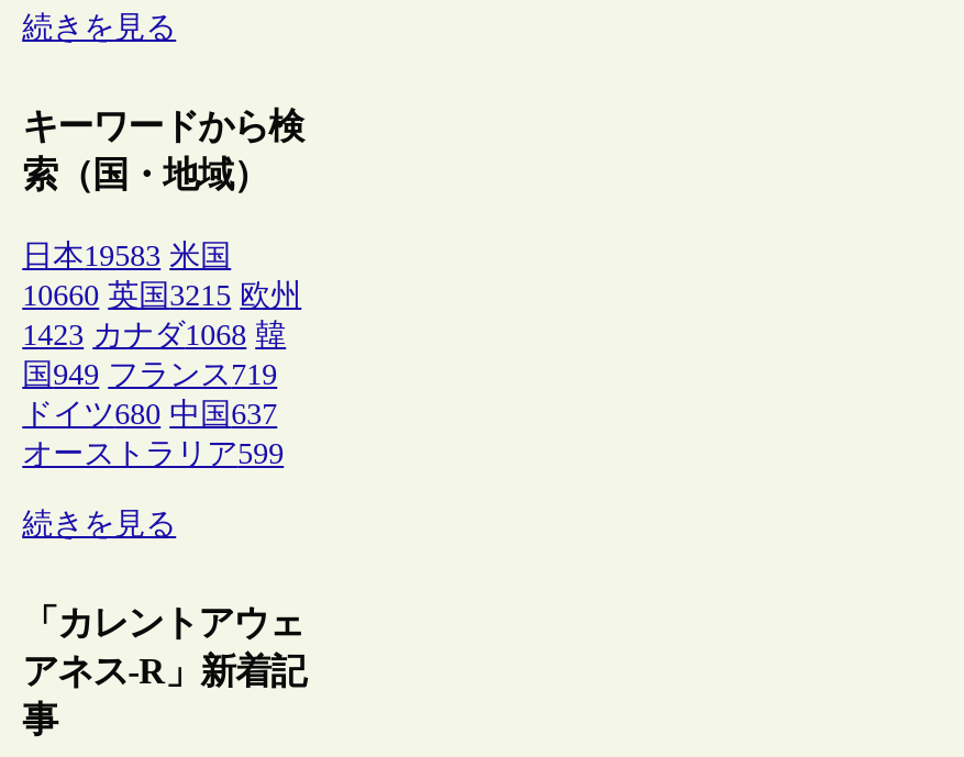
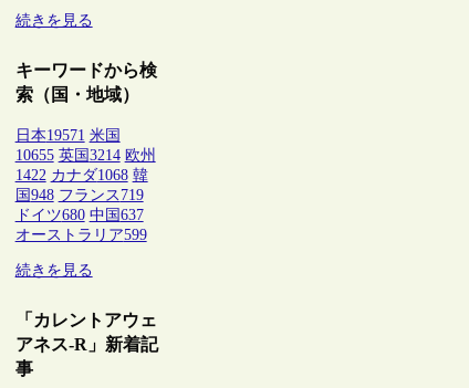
- 日本19583 米国
+ 日本19571 米国

- 10660 英国3215 欧州
+ 10655 英国3214 欧州

- 1423 カナダ1068 韓
+ 1422 カナダ1068 韓

- 国949 フランス719
+ 国948 フランス719
